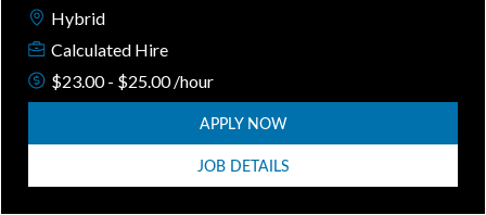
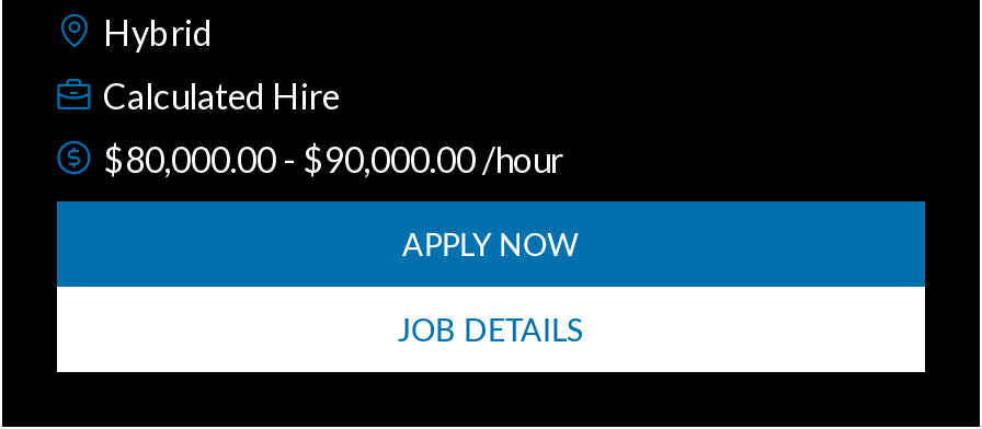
- $23.00 - $25.00 /hour
+ $80,000.00 - $90,000.00 /hour
